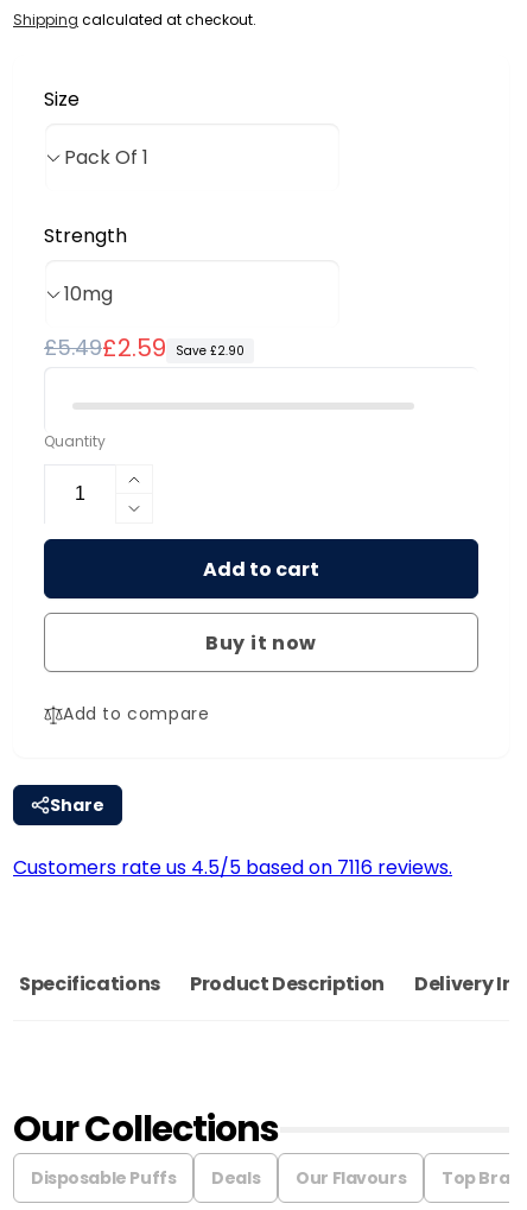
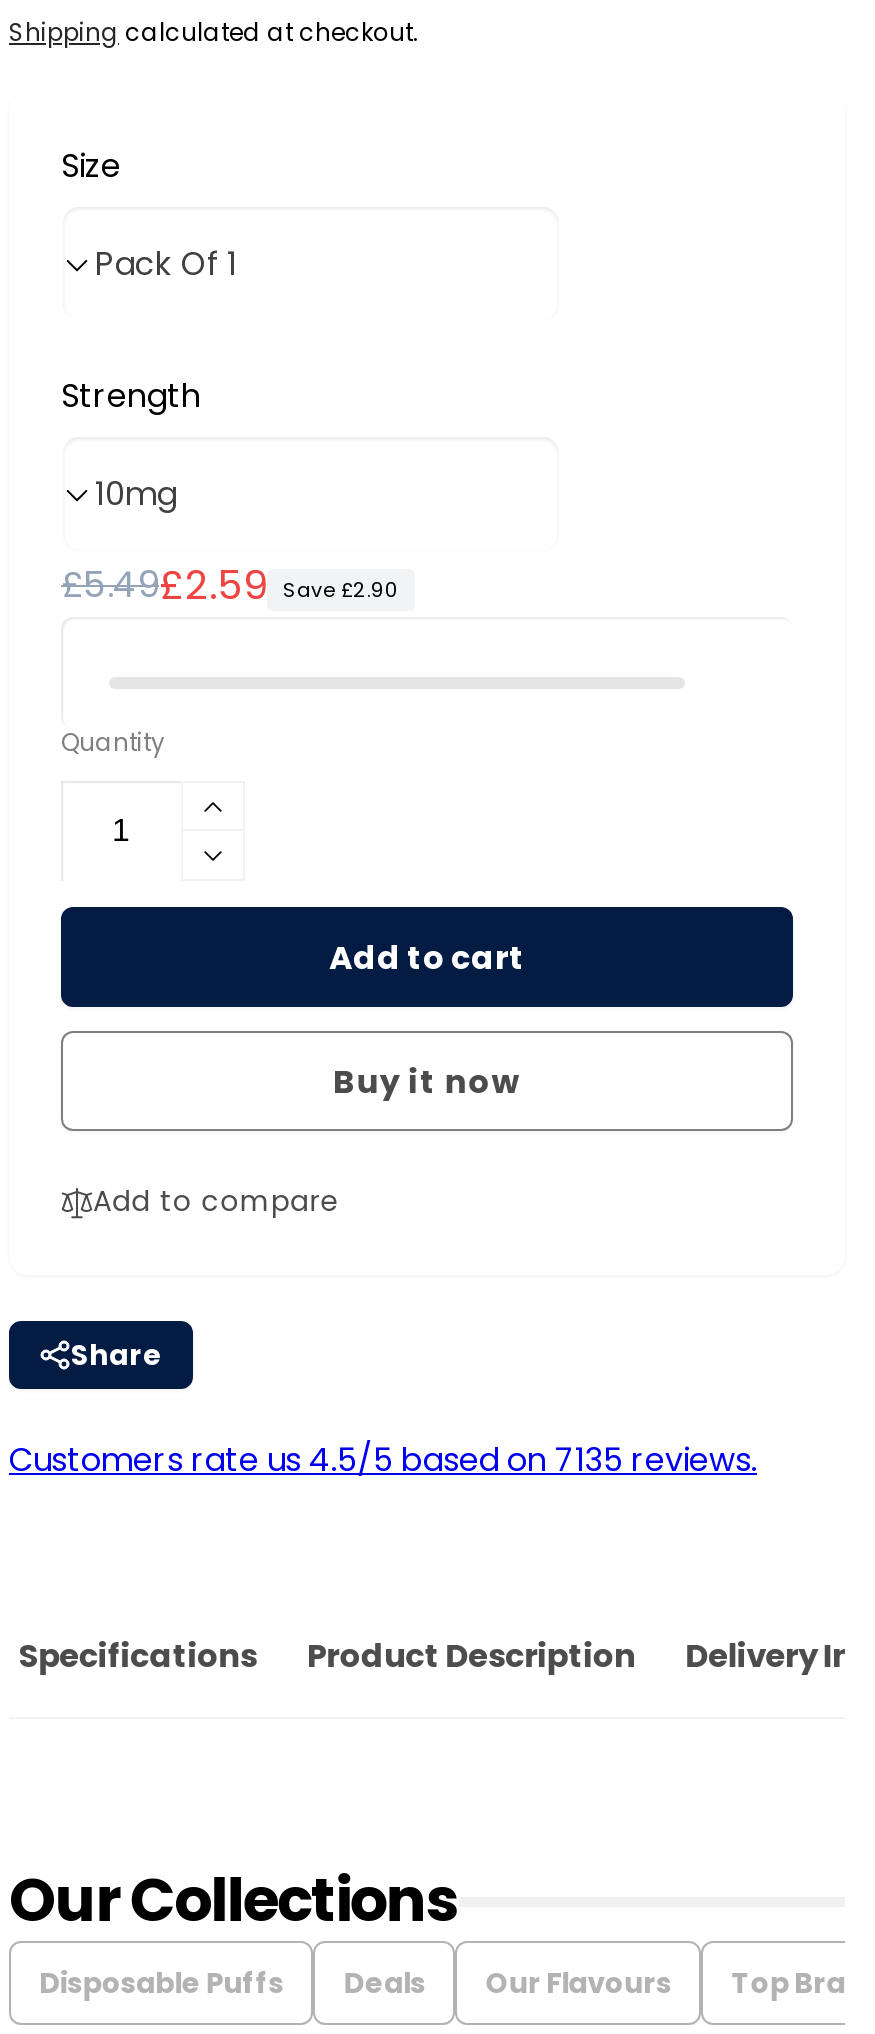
- Customers rate us 4.5/5 based on 7116 reviews.
+ Customers rate us 4.5/5 based on 7135 reviews.
